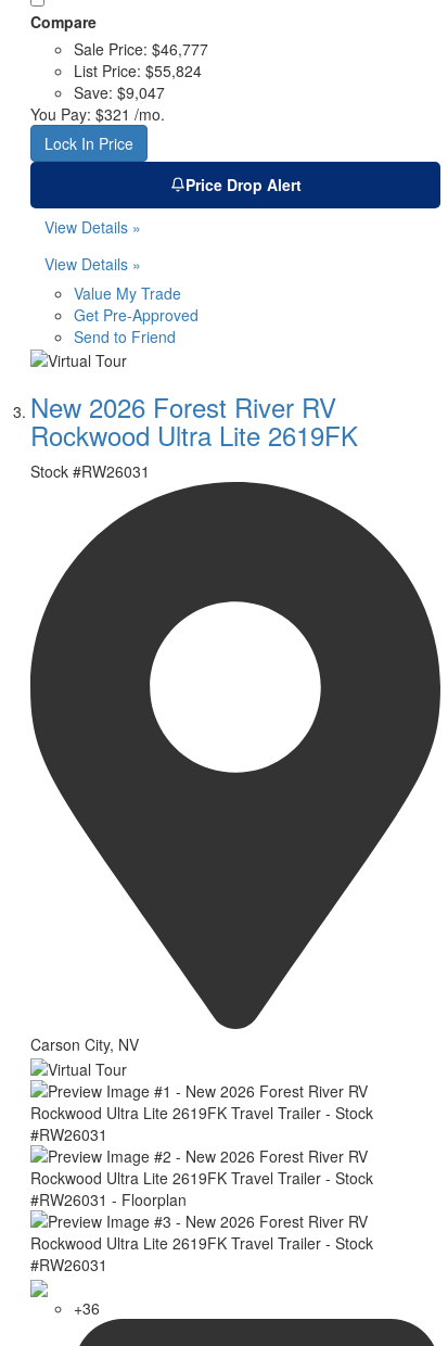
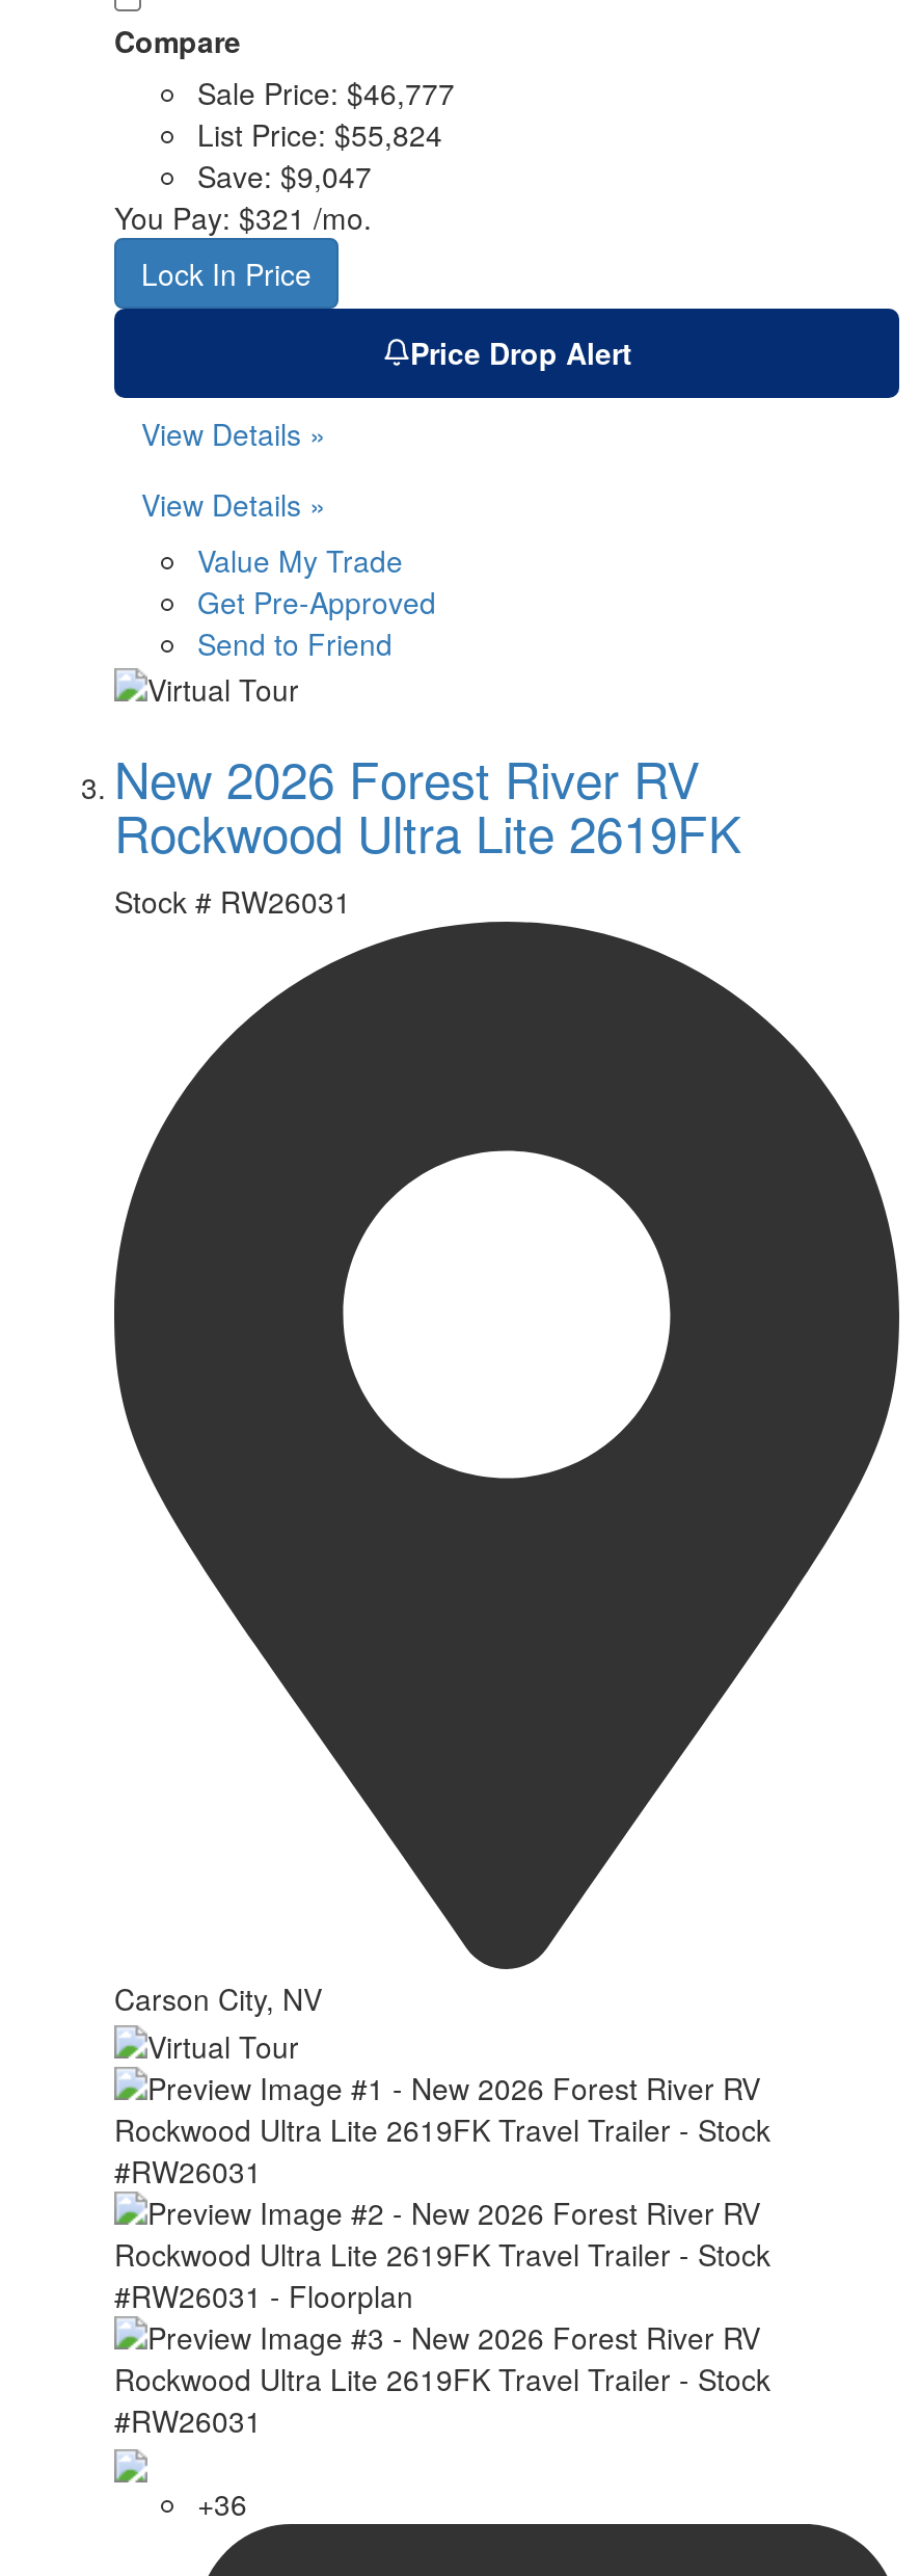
- Stock #RW26031
+ Stock # RW26031
